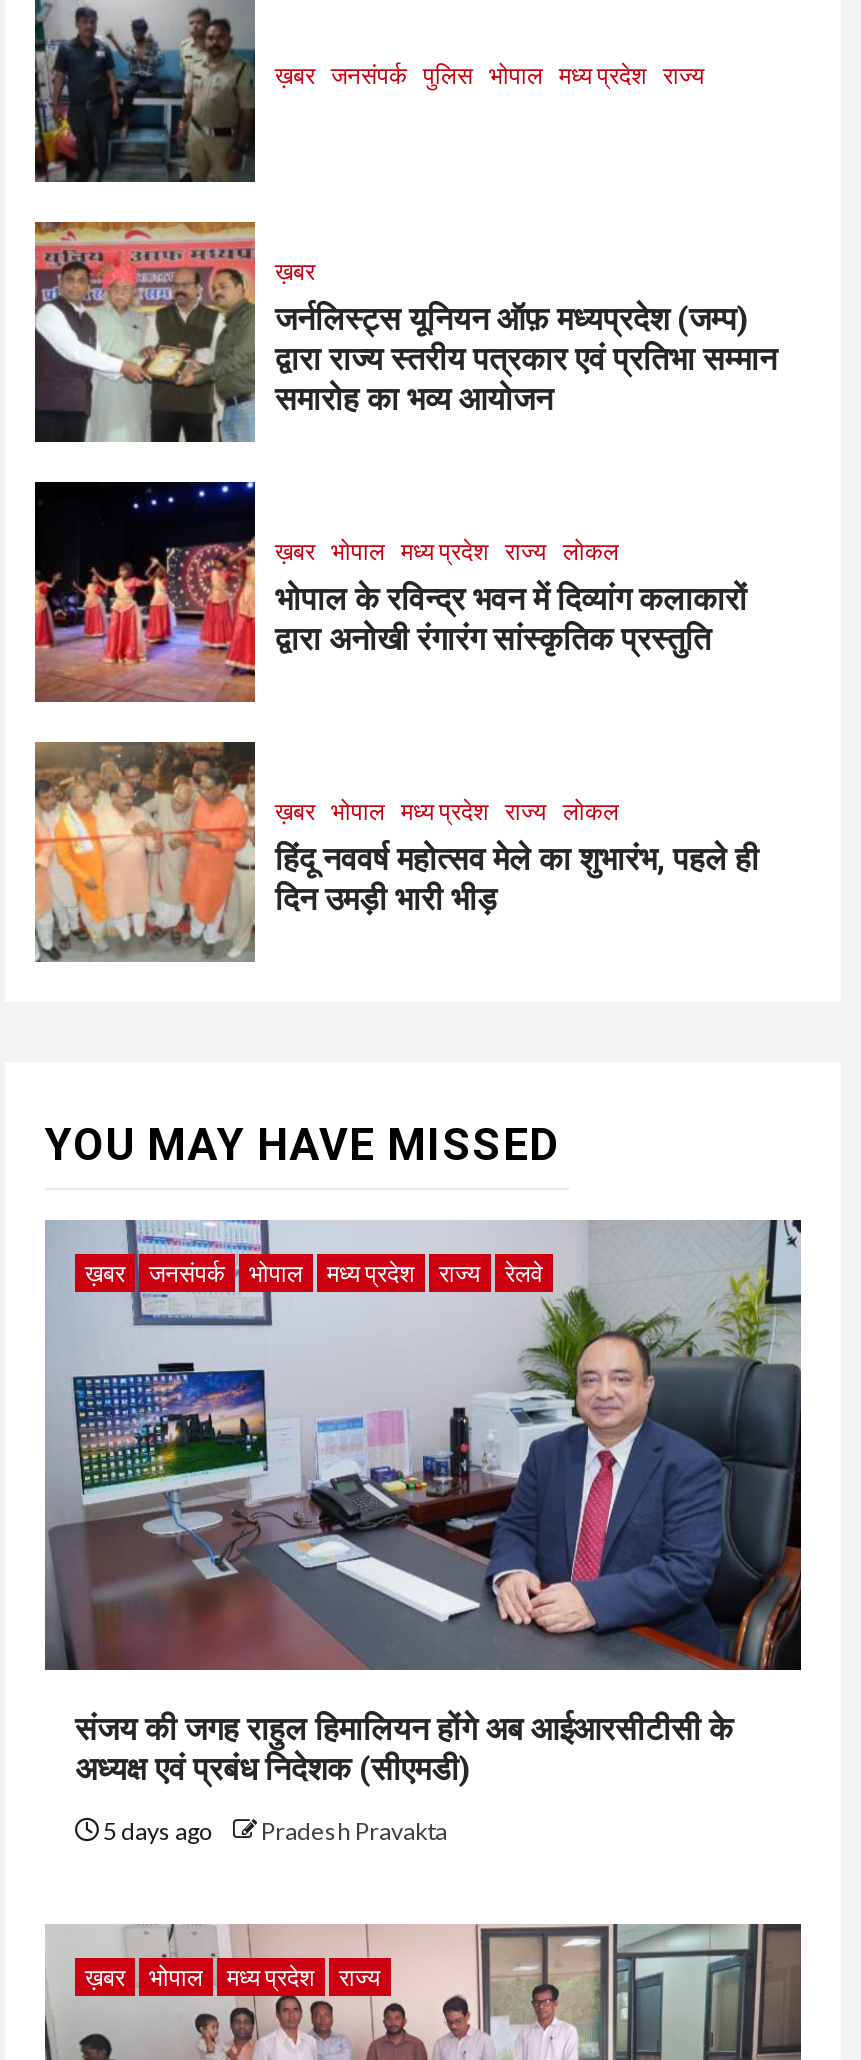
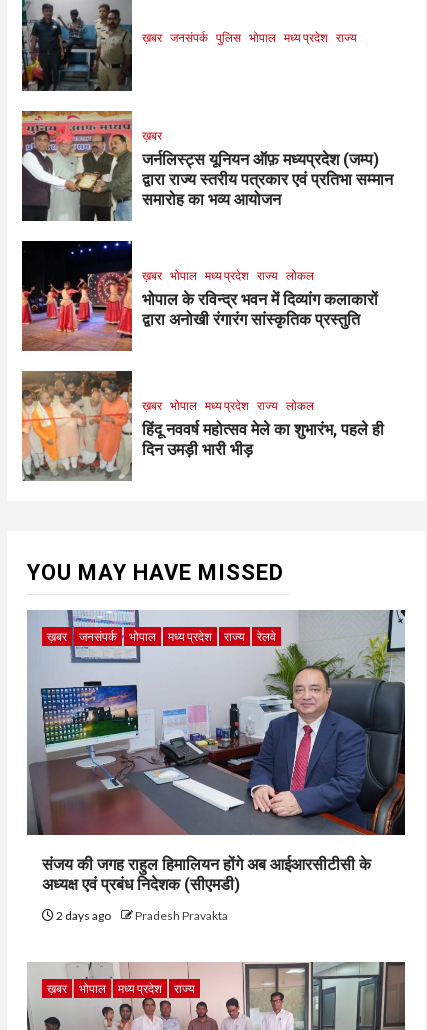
- 5 days ago Pradesh Pravakta
+ 2 days ago Pradesh Pravakta
